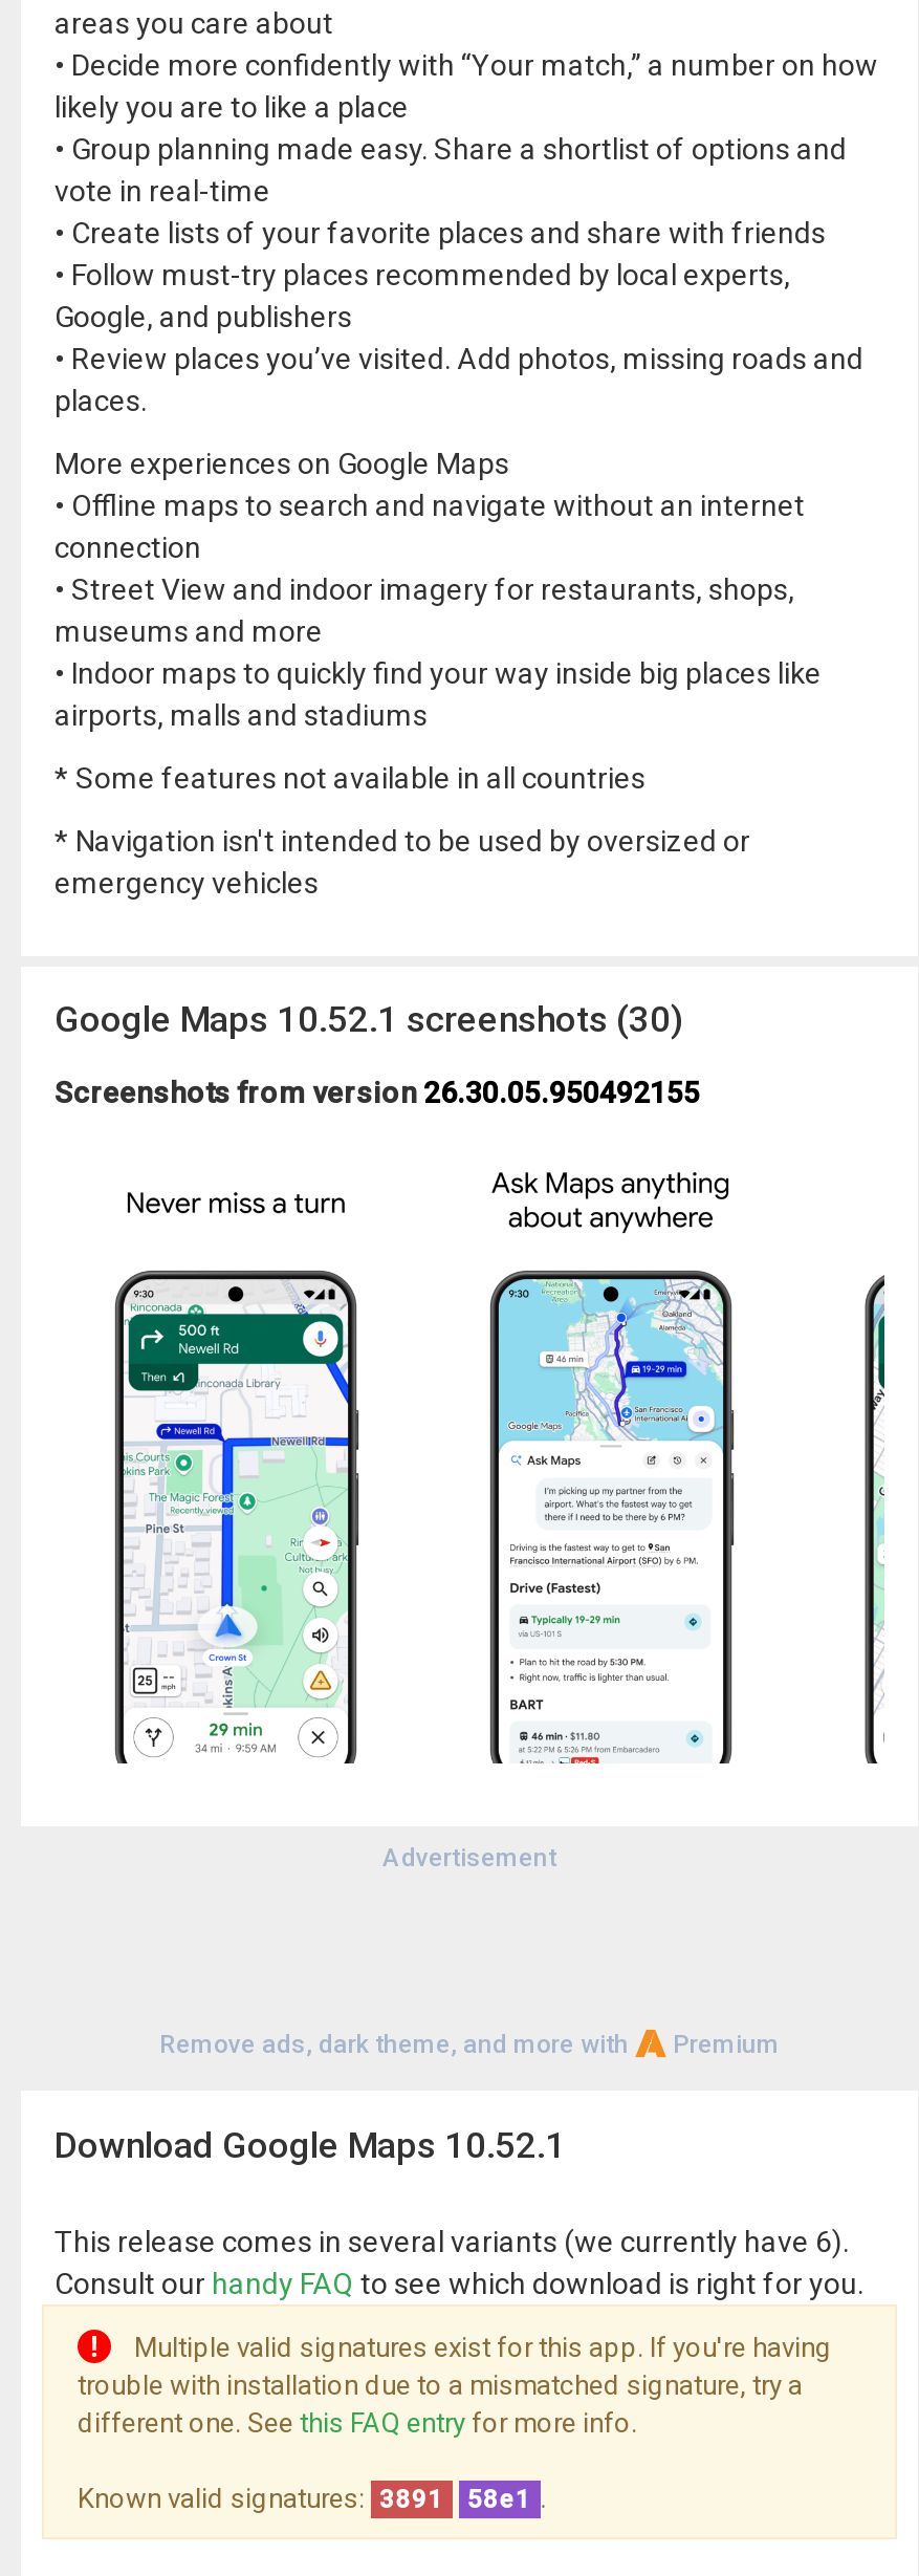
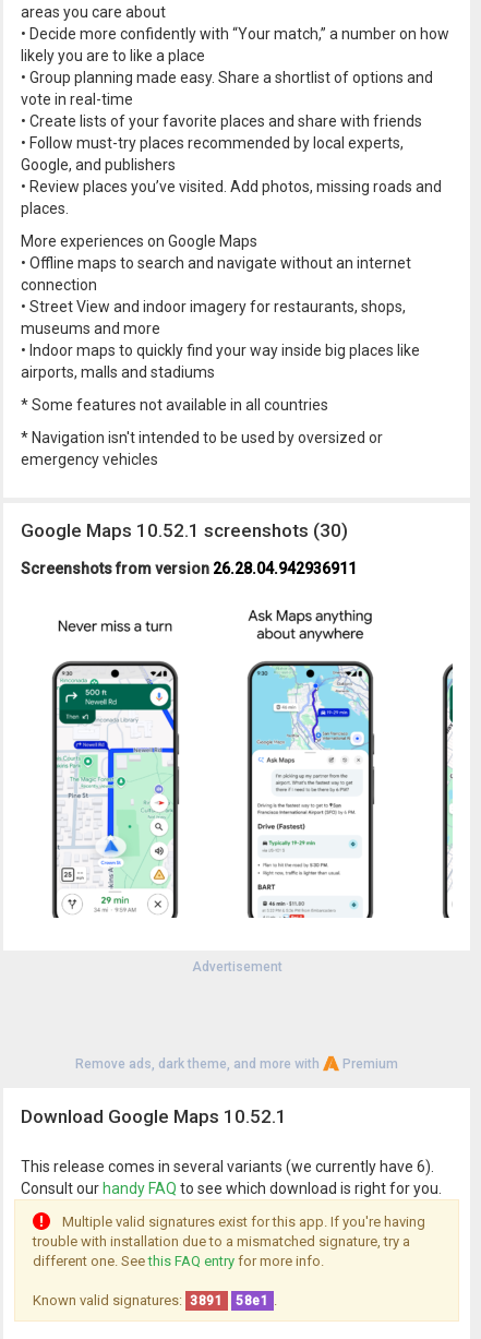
- Screenshots from version 26.30.05.950492155
+ Screenshots from version 26.28.04.942936911
